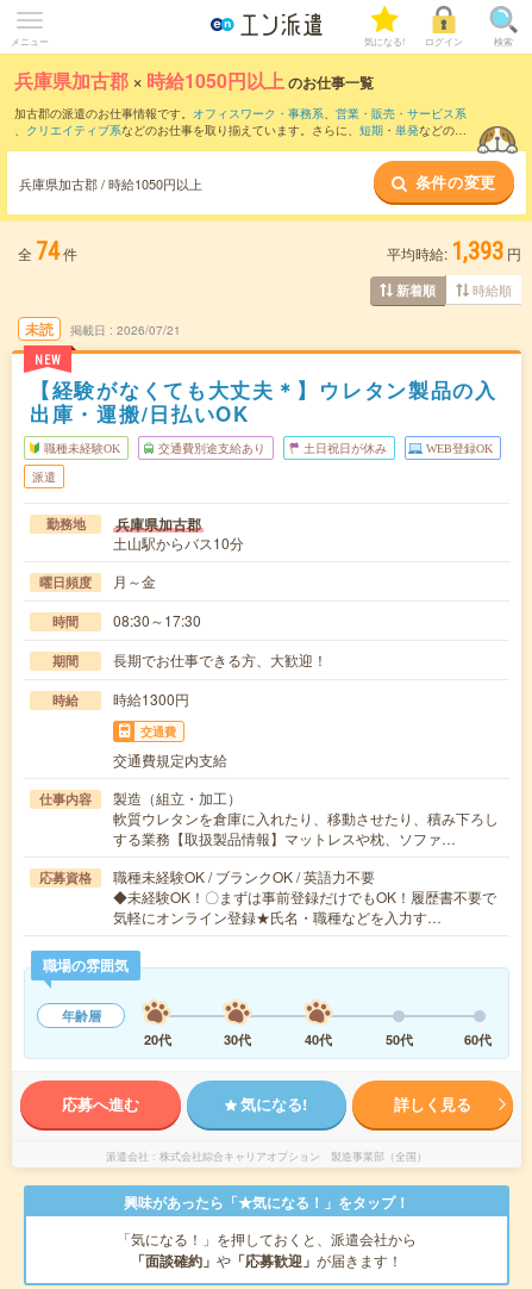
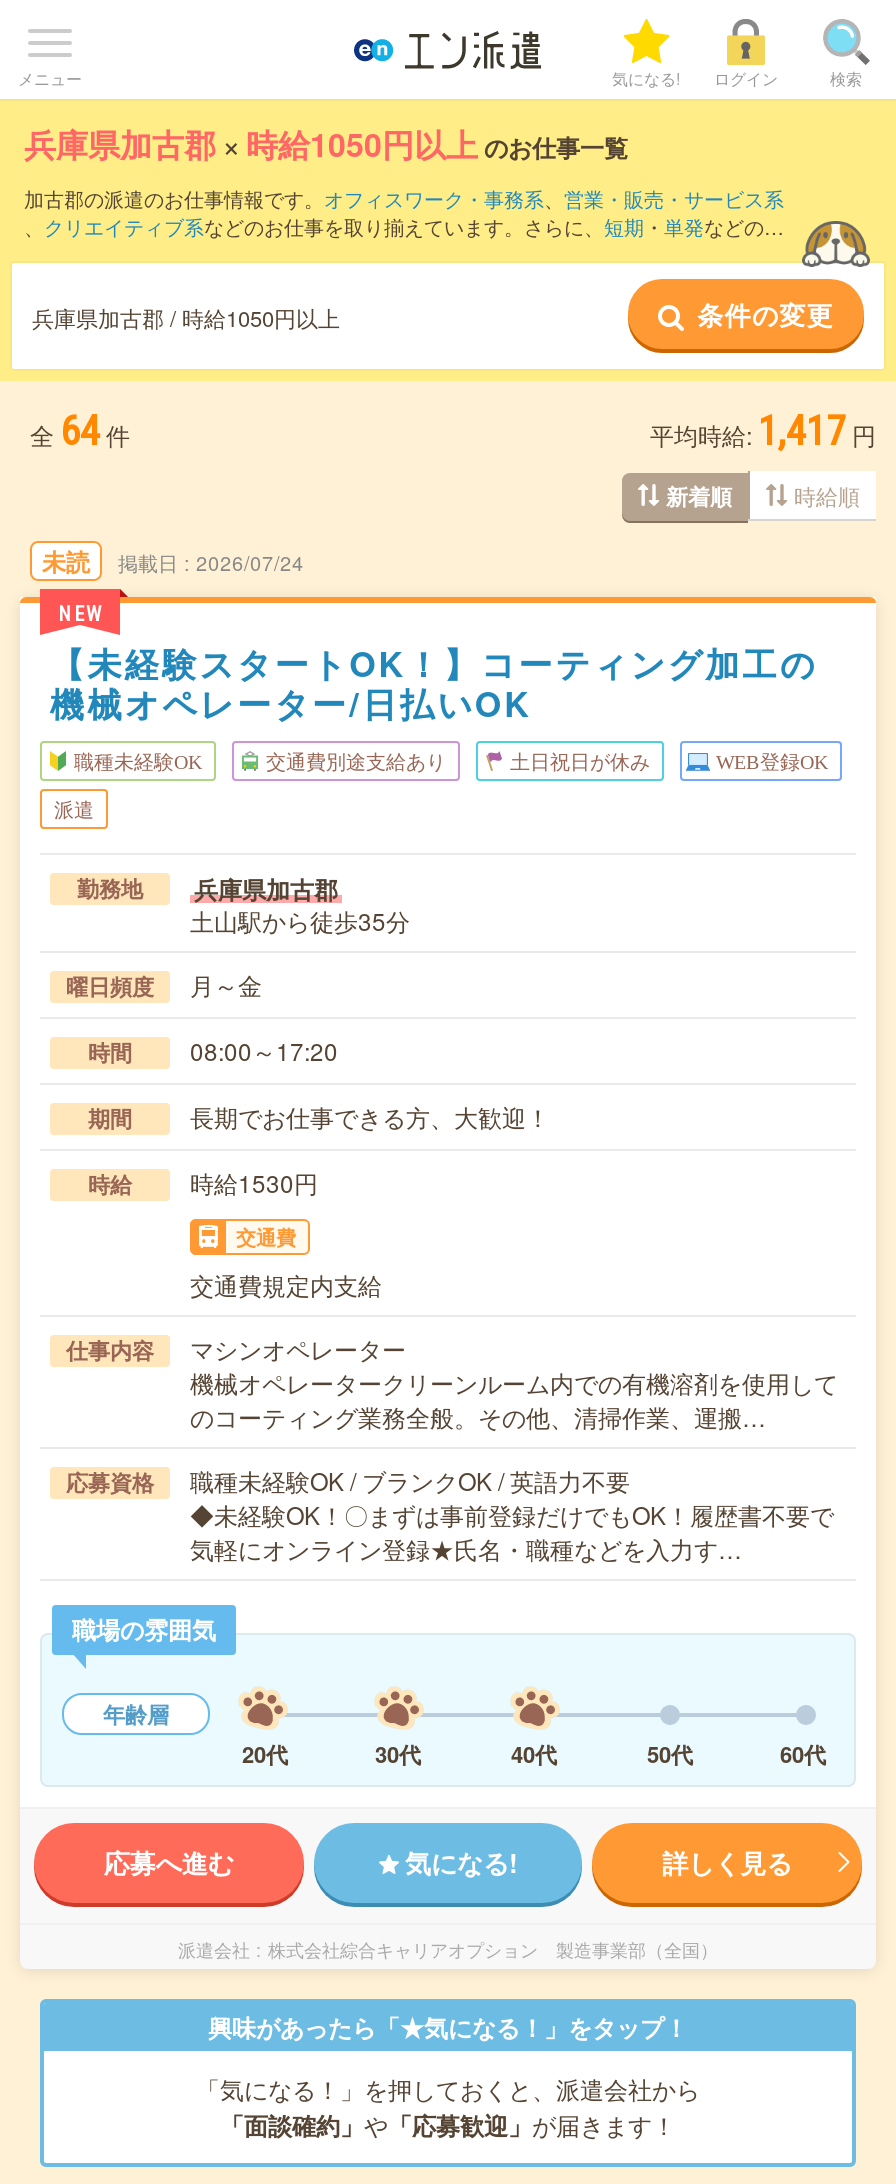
- 全 74 件
+ 全 64 件

- 平均時給: 1,393 円
+ 平均時給: 1,417 円

- 2026/07/21
+ 2026/07/24

- 【経験がなくても大丈夫＊】ウレタン製品の入
- 出庫・運搬/日払いOK
+ 【未経験スタートOK！】コーティング加工の
+ 機械オペレーター/日払いOK

- 土山駅からバス10分
+ 土山駅から徒歩35分

- 時間 08:30～17:30
+ 時間 08:00～17:20

- 時給 時給1300円
+ 時給 時給1530円

- 製造（組立・加工）
- 軟質ウレタンを倉庫に入れたり、移動させたり、積み下ろし
- する業務【取扱製品情報】マットレスや枕、ソファ…
+ マシンオペレーター
+ 機械オペレータークリーンルーム内での有機溶剤を使用して
+ のコーティング業務全般。その他、清掃作業、運搬…
